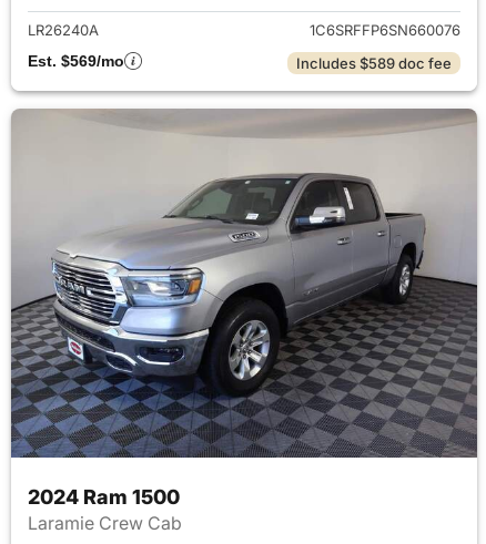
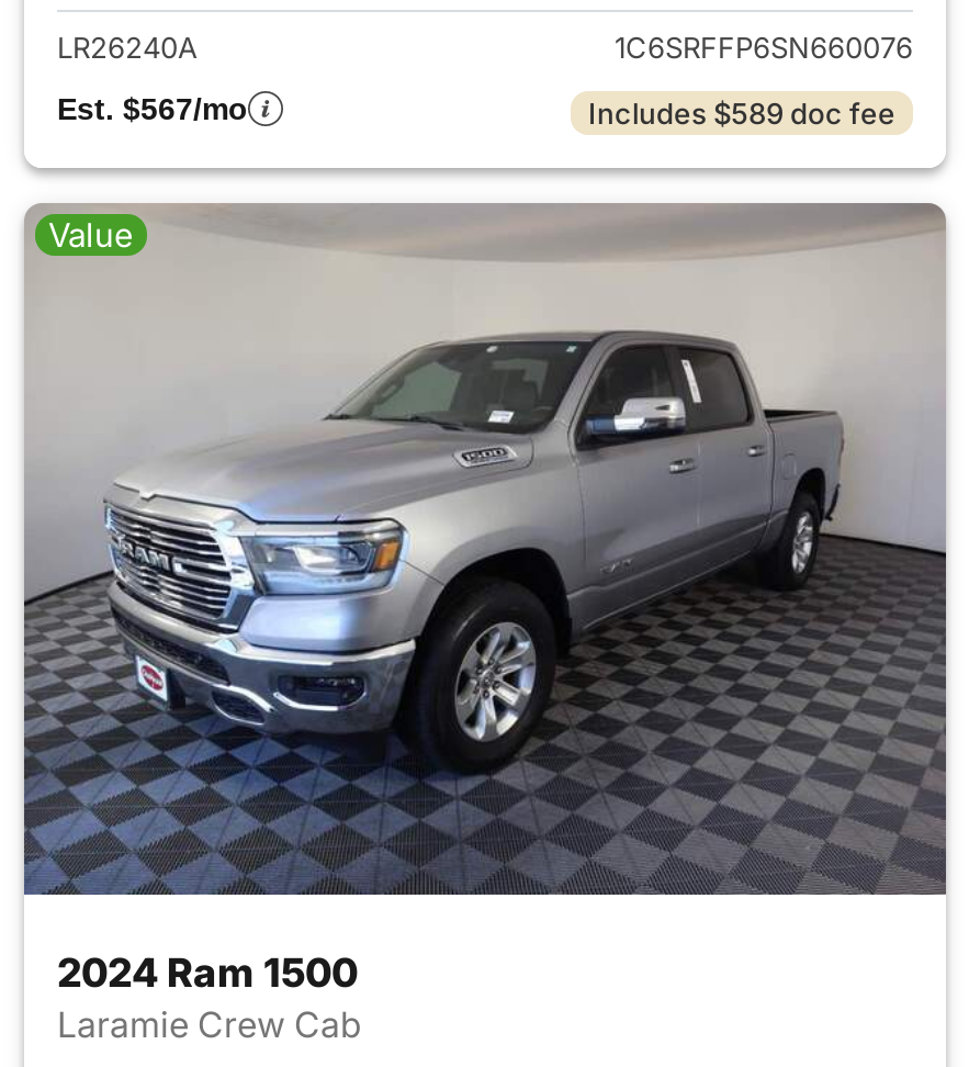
- Est. $569/mo
+ Est. $567/mo

+ Value
